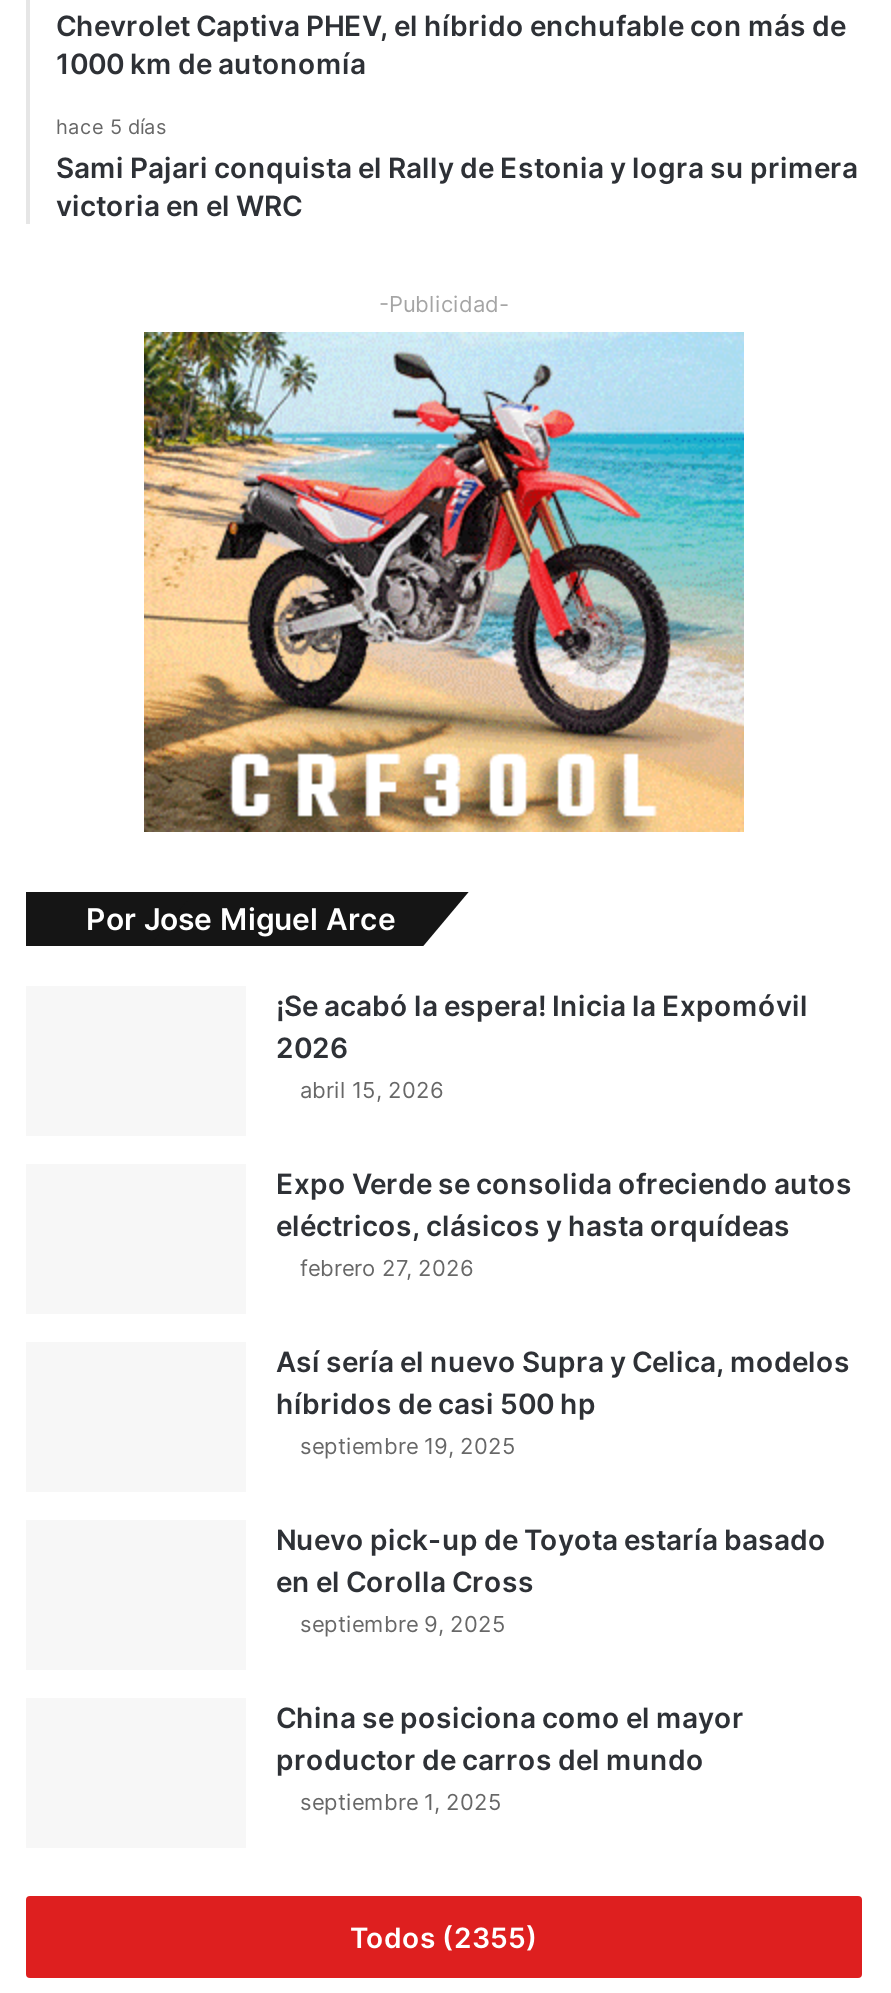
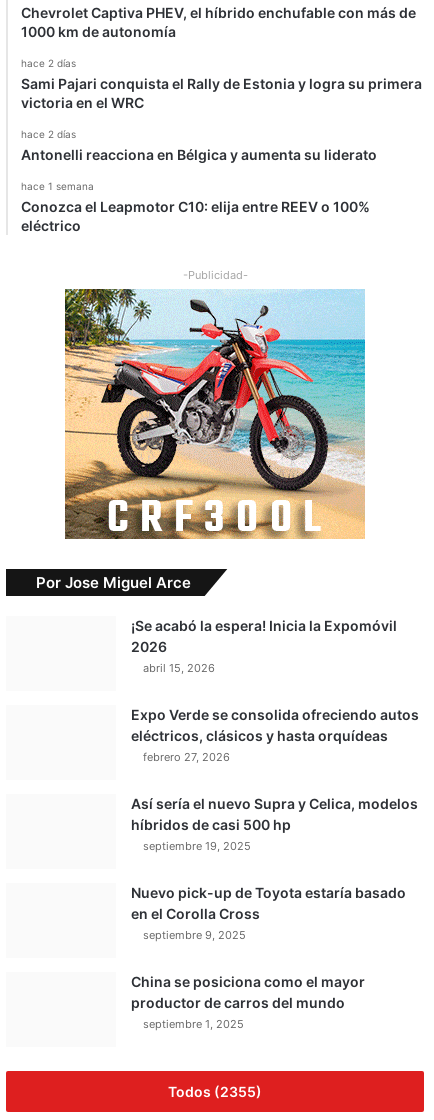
- hace 5 días
+ hace 2 días

+ hace 2 días
+ Antonelli reacciona en Bélgica y aumenta su liderato
+ hace 1 semana
+ Conozca el Leapmotor C10: elija entre REEV o 100%
+ eléctrico
